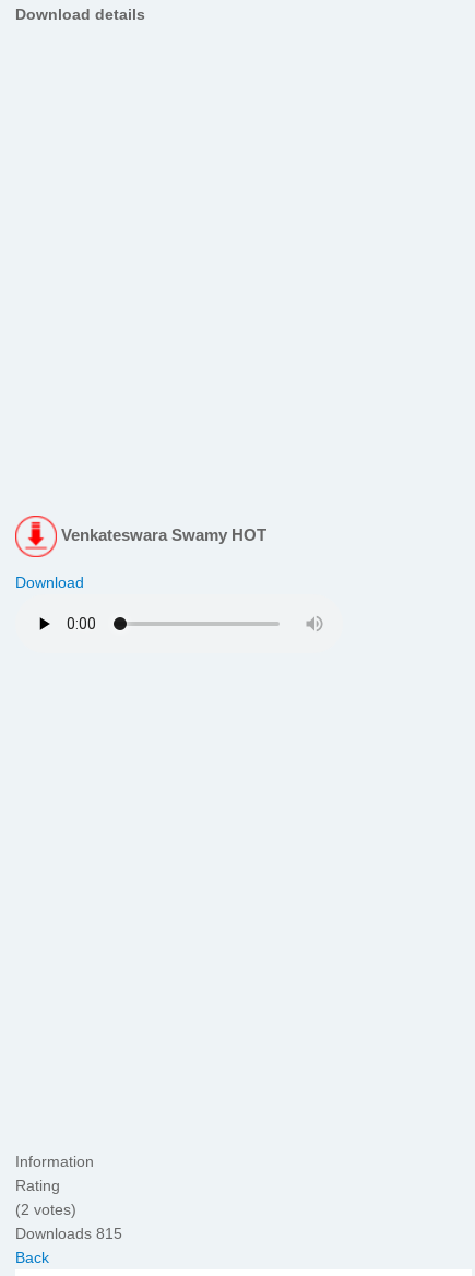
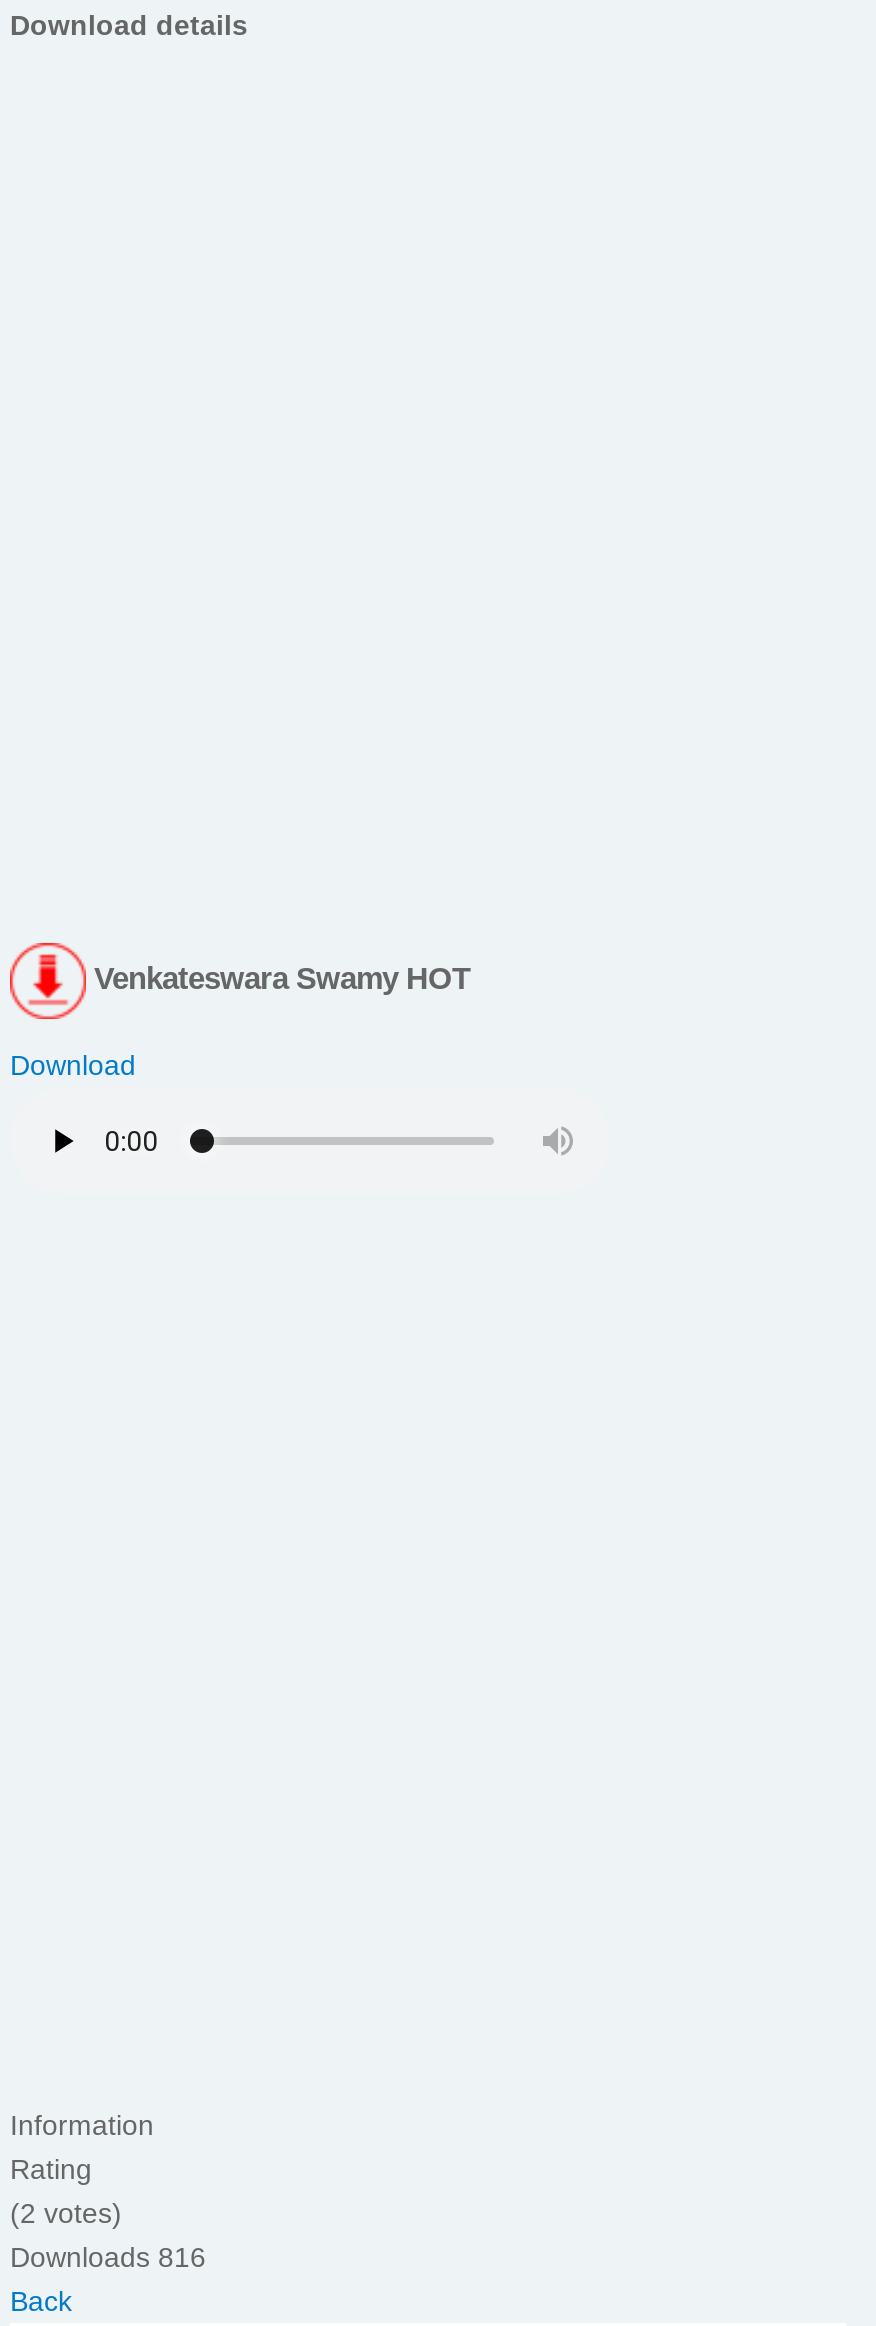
- Downloads 815
+ Downloads 816
